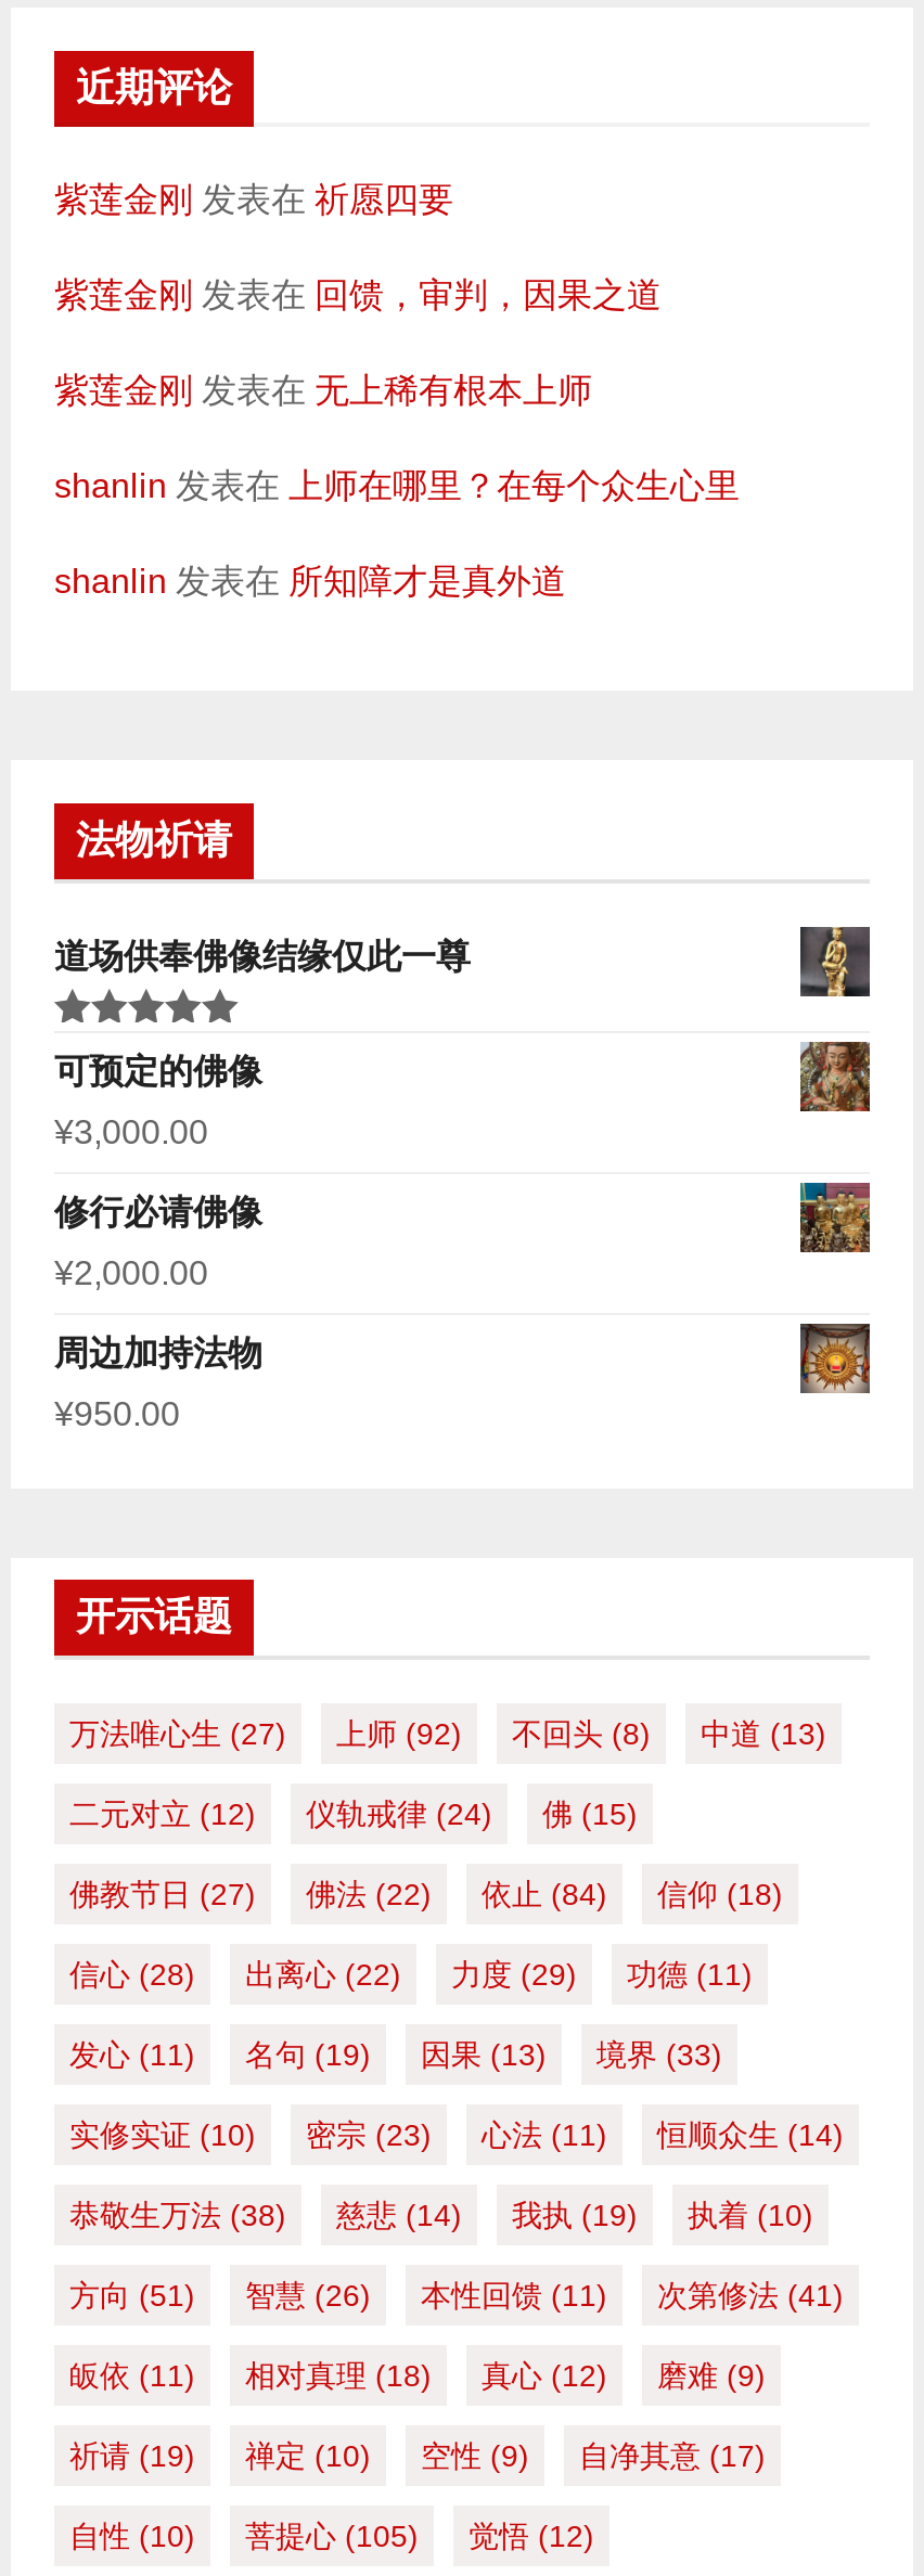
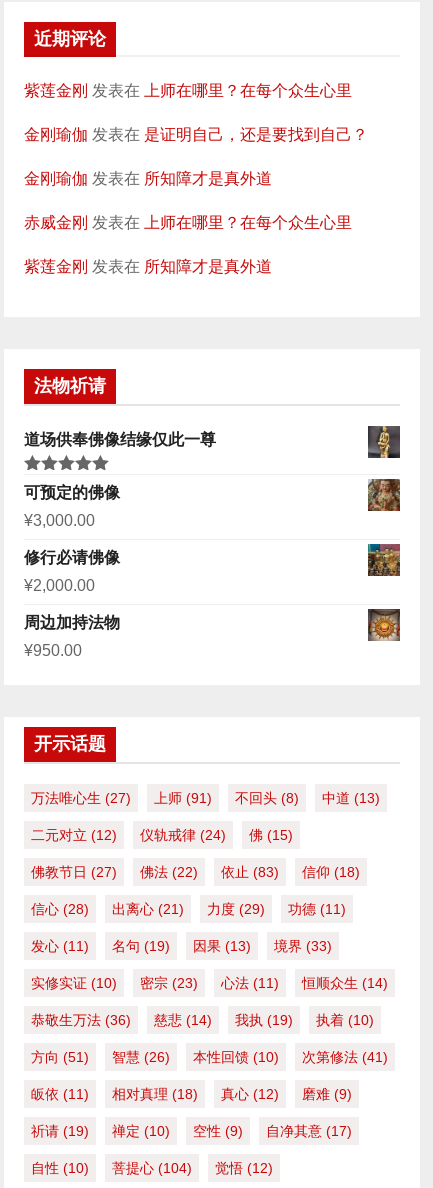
- 紫莲金刚发表在祈愿四要
+ 紫莲金刚发表在上师在哪里？在每个众生心里

- 紫莲金刚发表在回馈，审判，因果之道
+ 金刚瑜伽发表在是证明自己，还是要找到自己？

- 紫莲金刚发表在无上稀有根本上师
+ 金刚瑜伽发表在所知障才是真外道

- shanlin发表在上师在哪里？在每个众生心里
+ 赤威金刚发表在上师在哪里？在每个众生心里

- shanlin发表在所知障才是真外道
+ 紫莲金刚发表在所知障才是真外道

- 万法唯心生(27) 上师(92) 不回头(8) 中道(13)
+ 万法唯心生(27) 上师(91) 不回头(8) 中道(13)

- 佛教节日(27) 佛法(22) 依止(84) 信仰(18)
+ 佛教节日(27) 佛法(22) 依止(83) 信仰(18)

- 信心(28) 出离心(22) 力度(29) 功德(11)
+ 信心(28) 出离心(21) 力度(29) 功德(11)

- 恭敬生万法(38) 慈悲(14) 我执(19) 执着(10)
+ 恭敬生万法(36) 慈悲(14) 我执(19) 执着(10)

- 方向(51) 智慧(26) 本性回馈(11) 次第修法(41)
+ 方向(51) 智慧(26) 本性回馈(10) 次第修法(41)

- 自性(10) 菩提心(105) 觉悟(12)
+ 自性(10) 菩提心(104) 觉悟(12)
